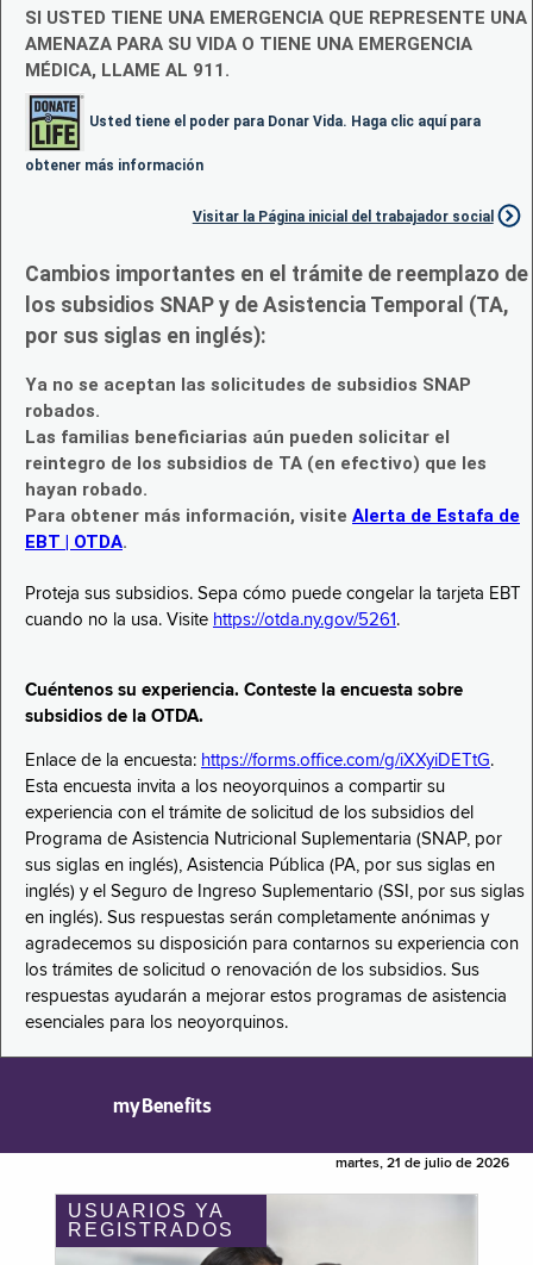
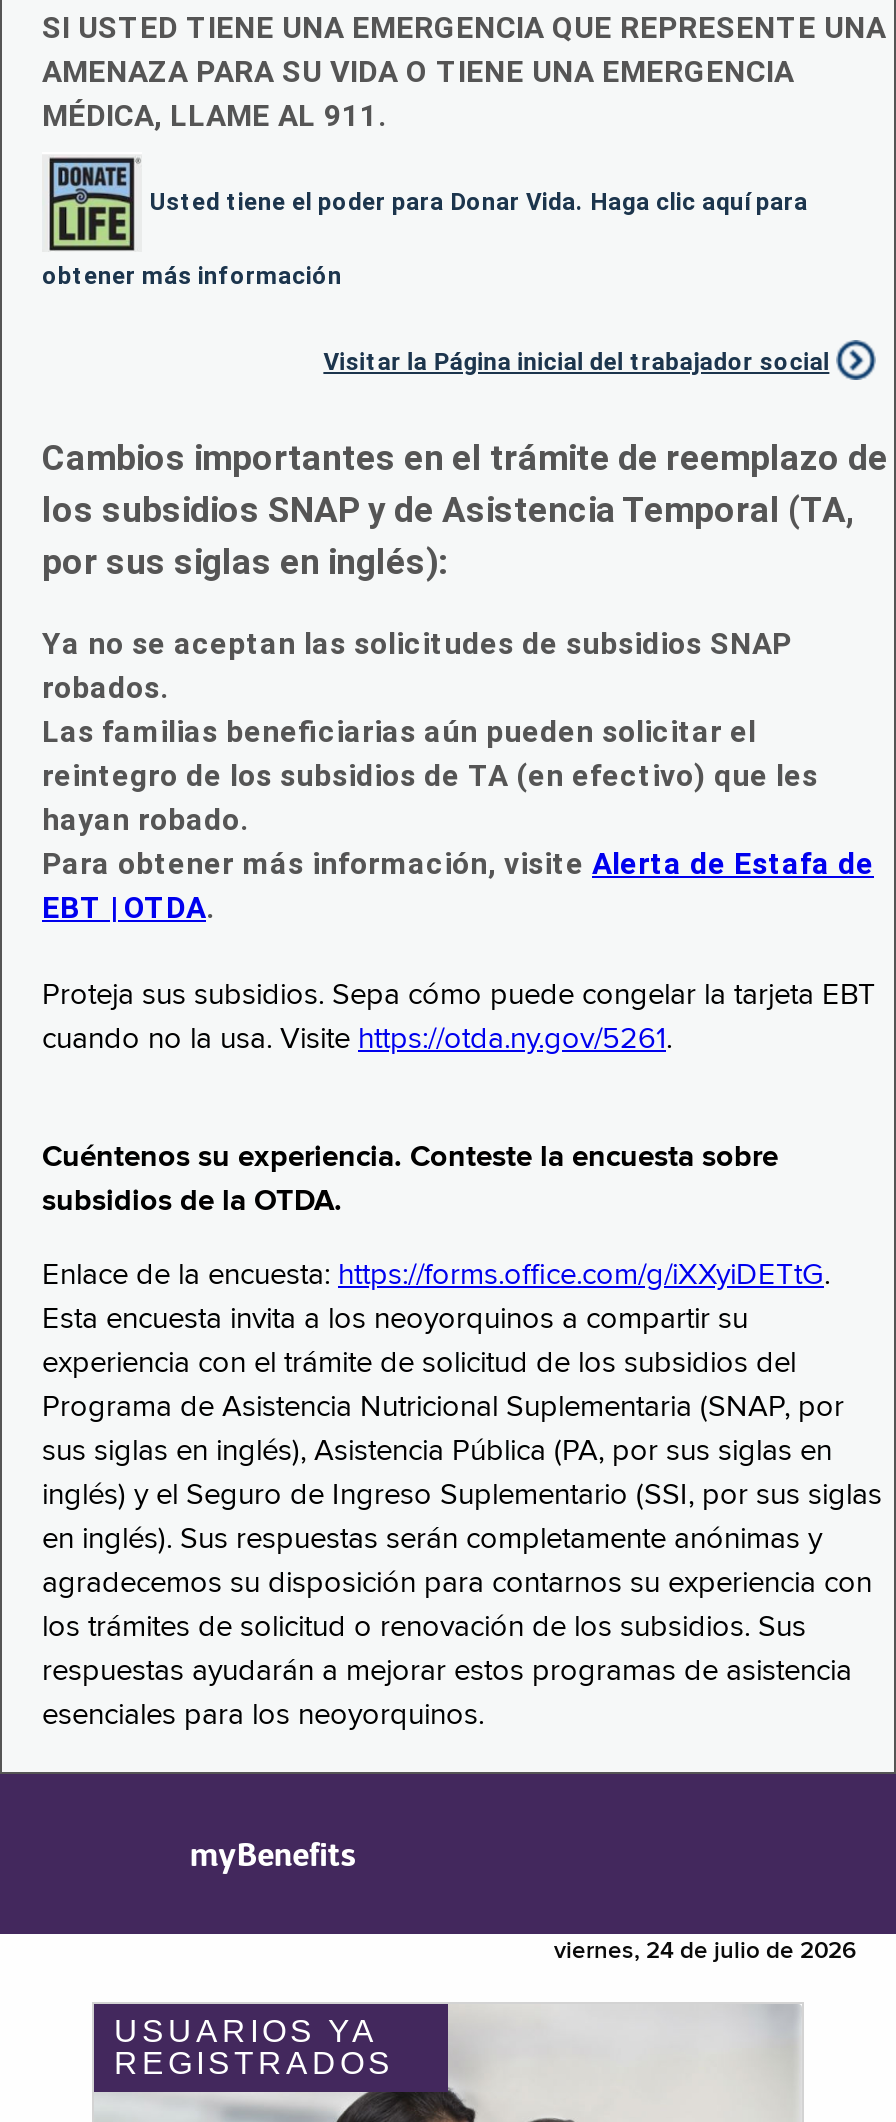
- martes, 21 de julio de 2026
+ viernes, 24 de julio de 2026
